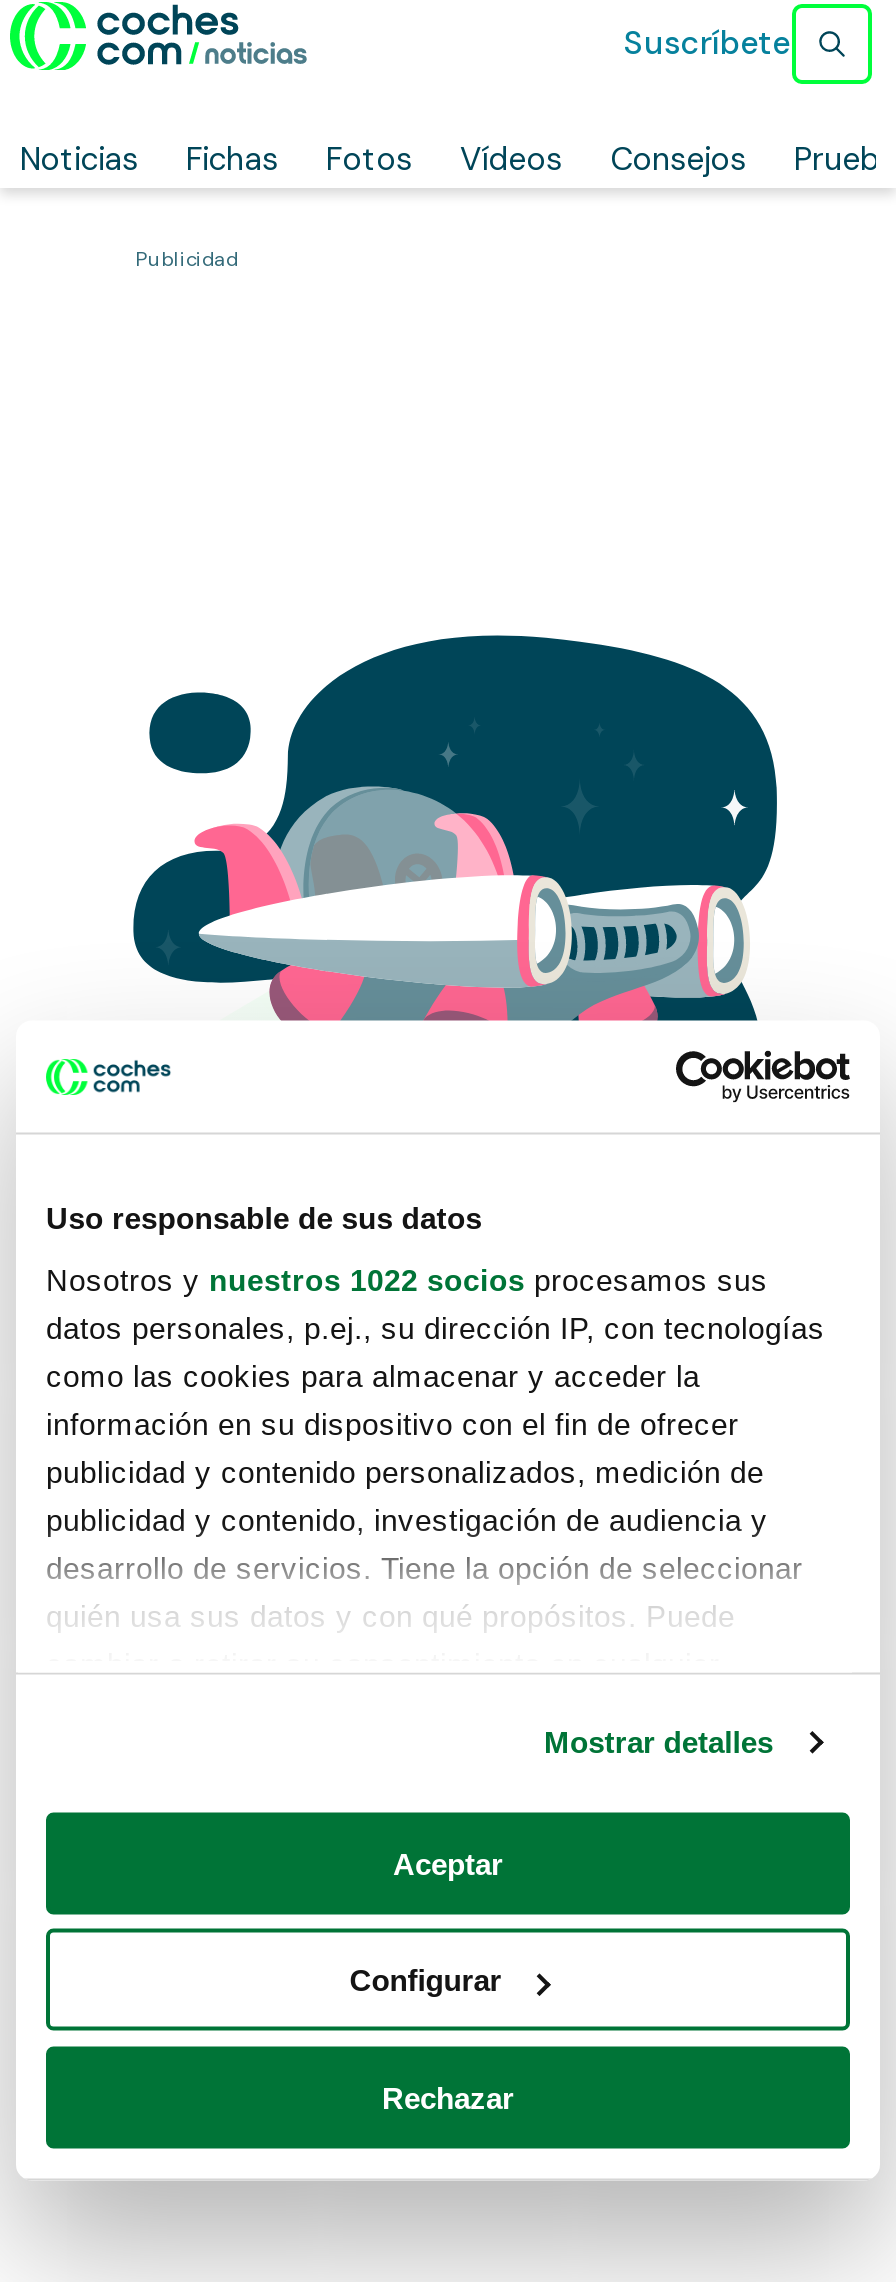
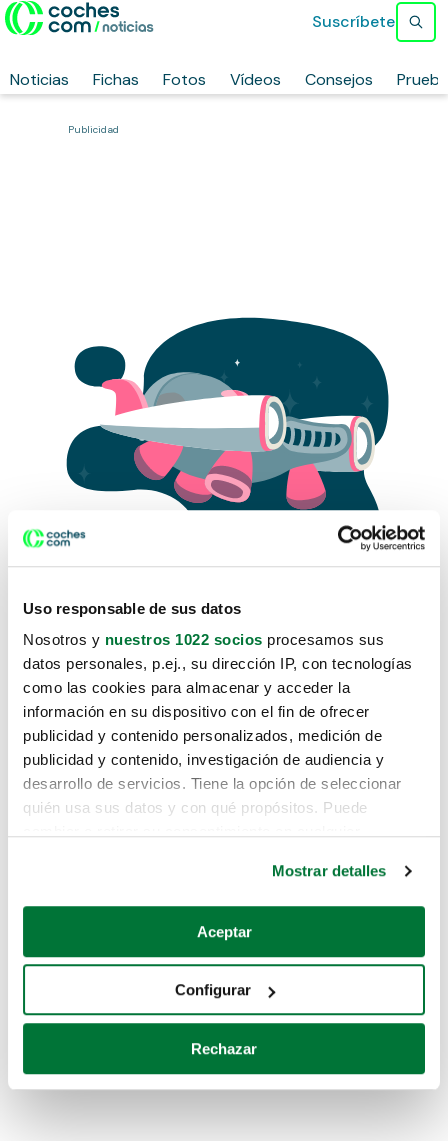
- [image]
+ [image]
